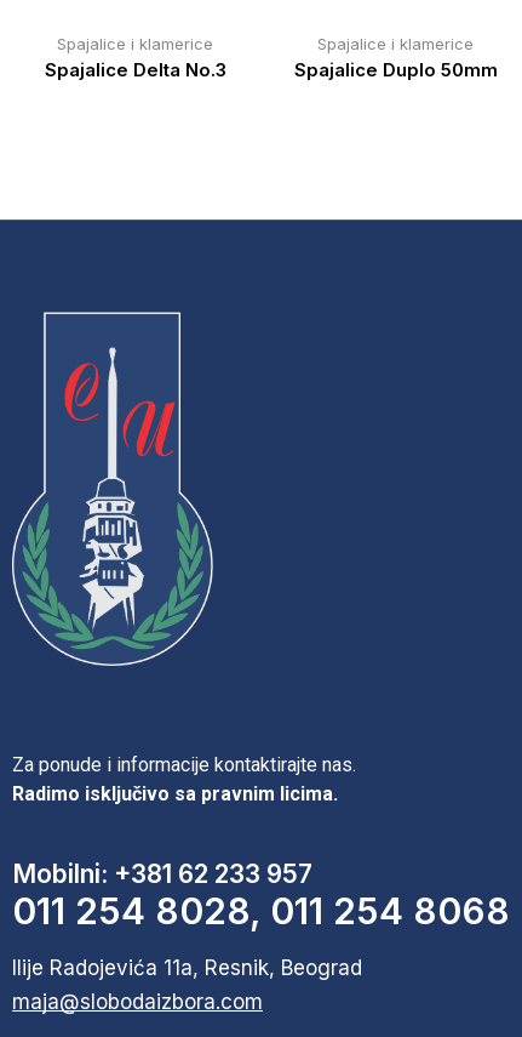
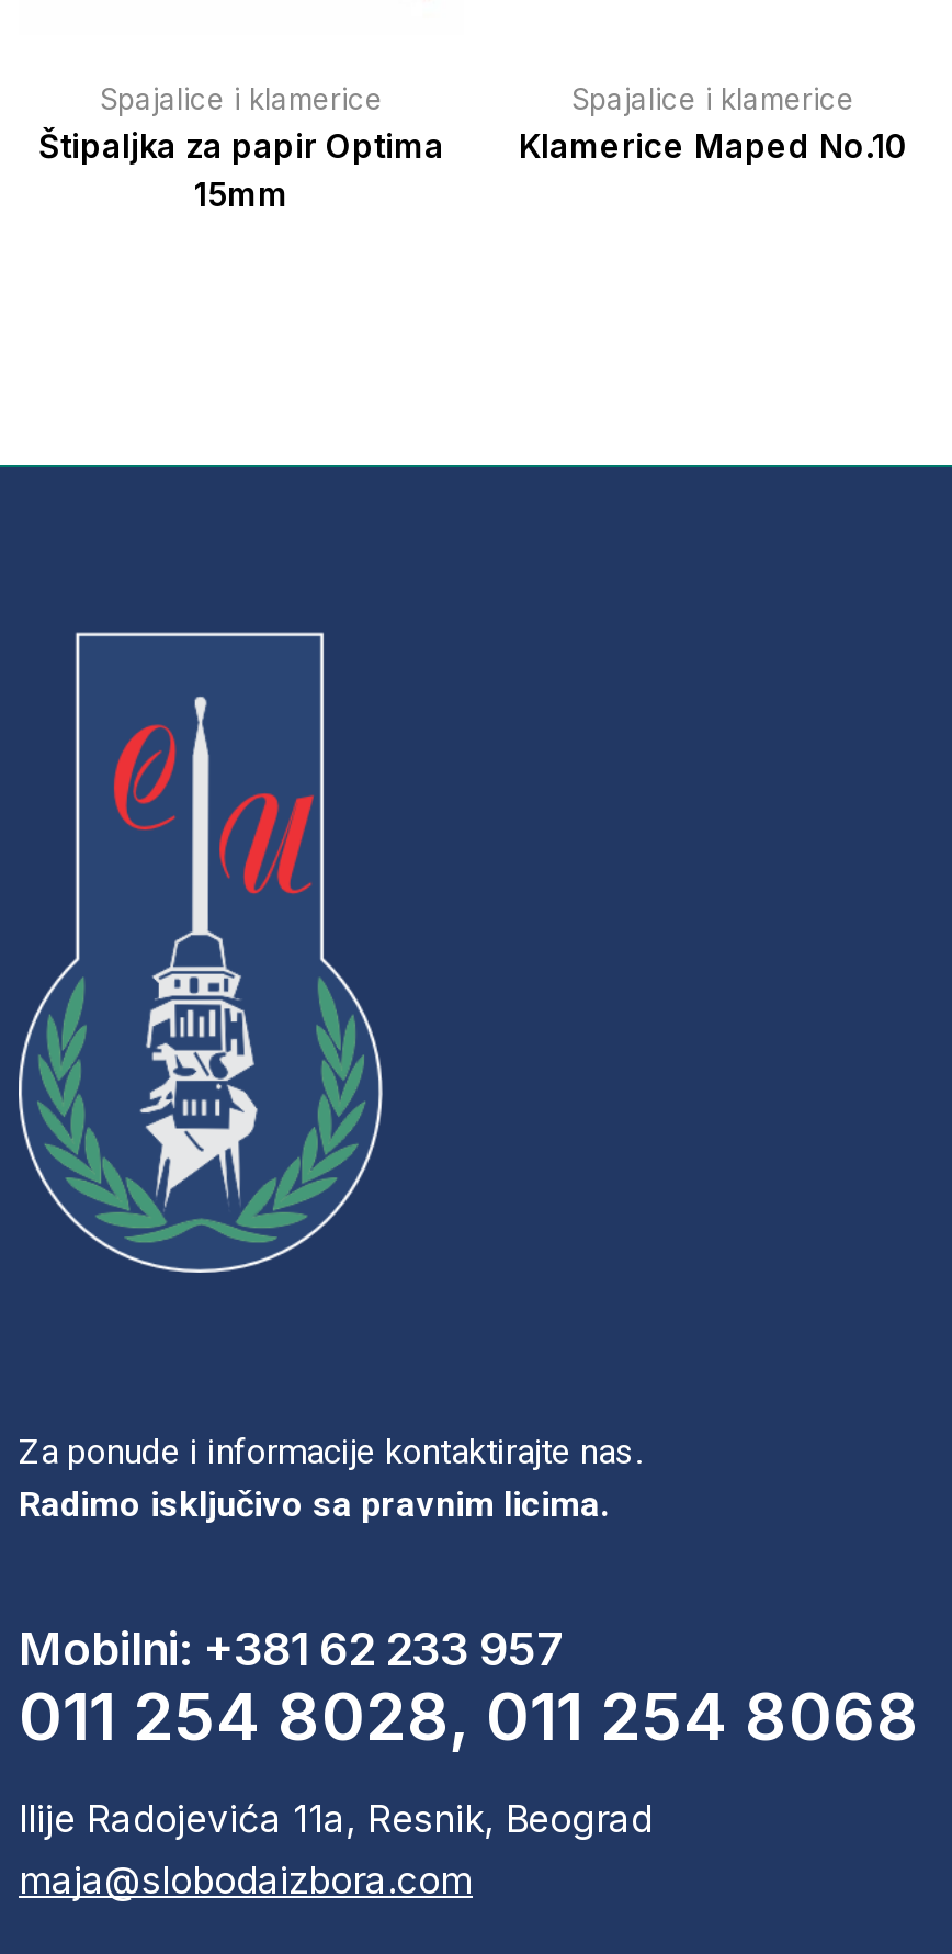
- Spajalice Delta No.3
+ Štipaljka za papir Optima
+ 15mm

- Spajalice Duplo 50mm
+ Klamerice Maped No.10
